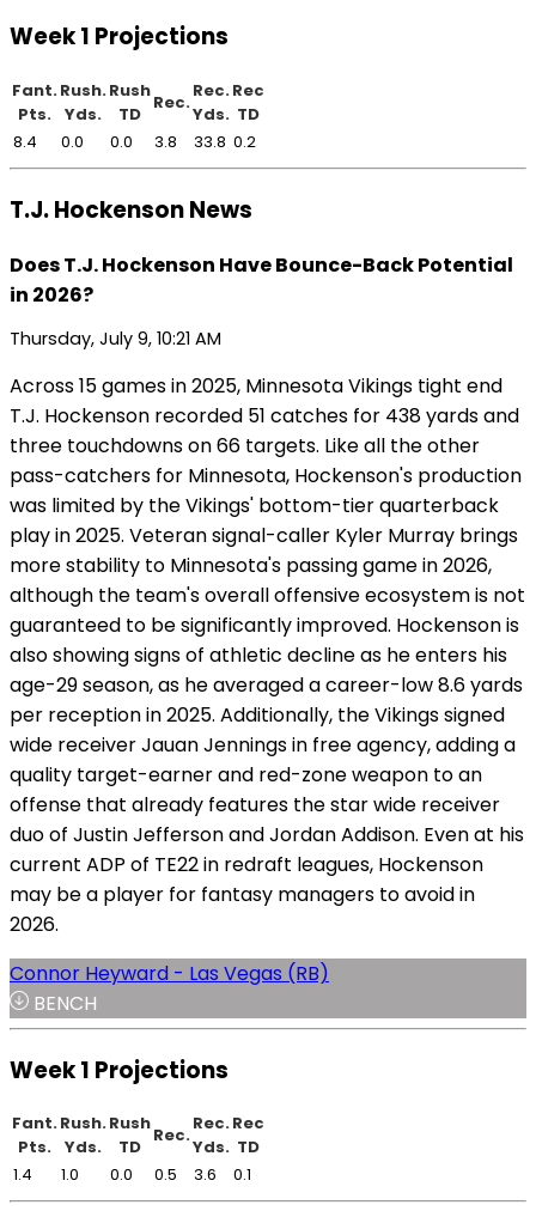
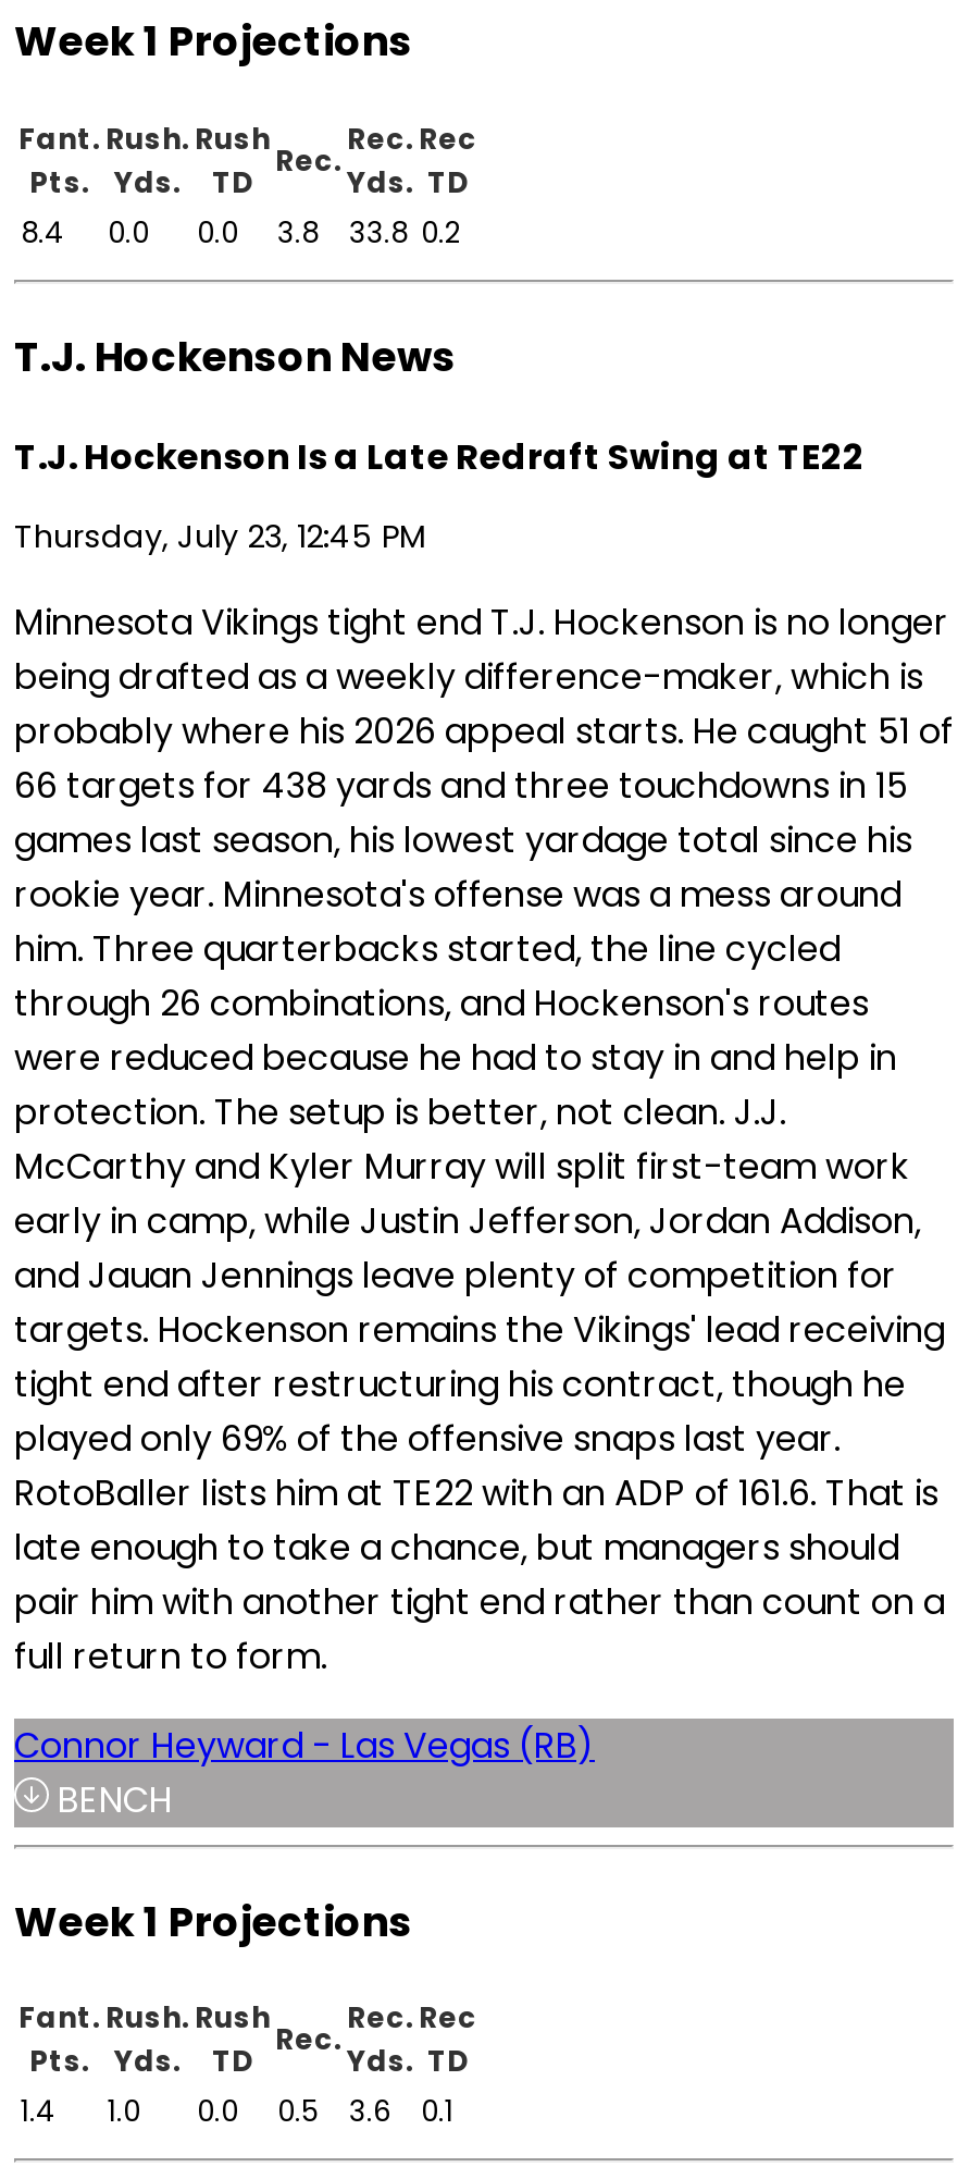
- Does T.J. Hockenson Have Bounce-Back Potential
- in 2026?
+ T.J. Hockenson Is a Late Redraft Swing at TE22

- Thursday, July 9, 10:21 AM
+ Thursday, July 23, 12:45 PM

- Across 15 games in 2025, Minnesota Vikings tight end
- T.J. Hockenson recorded 51 catches for 438 yards and
- three touchdowns on 66 targets. Like all the other
- pass-catchers for Minnesota, Hockenson's production
- was limited by the Vikings' bottom-tier quarterback
- play in 2025. Veteran signal-caller Kyler Murray brings
- more stability to Minnesota's passing game in 2026,
- although the team's overall offensive ecosystem is not
- guaranteed to be significantly improved. Hockenson is
- also showing signs of athletic decline as he enters his
- age-29 season, as he averaged a career-low 8.6 yards
- per reception in 2025. Additionally, the Vikings signed
- wide receiver Jauan Jennings in free agency, adding a
- quality target-earner and red-zone weapon to an
- offense that already features the star wide receiver
- duo of Justin Jefferson and Jordan Addison. Even at his
- current ADP of TE22 in redraft leagues, Hockenson
- may be a player for fantasy managers to avoid in
- 2026.
+ Minnesota Vikings tight end T.J. Hockenson is no longer
+ being drafted as a weekly difference-maker, which is
+ probably where his 2026 appeal starts. He caught 51 of
+ 66 targets for 438 yards and three touchdowns in 15
+ games last season, his lowest yardage total since his
+ rookie year. Minnesota's offense was a mess around
+ him. Three quarterbacks started, the line cycled
+ through 26 combinations, and Hockenson's routes
+ were reduced because he had to stay in and help in
+ protection. The setup is better, not clean. J.J.
+ McCarthy and Kyler Murray will split first-team work
+ early in camp, while Justin Jefferson, Jordan Addison,
+ and Jauan Jennings leave plenty of competition for
+ targets. Hockenson remains the Vikings' lead receiving
+ tight end after restructuring his contract, though he
+ played only 69% of the offensive snaps last year.
+ RotoBaller lists him at TE22 with an ADP of 161.6. That is
+ late enough to take a chance, but managers should
+ pair him with another tight end rather than count on a
+ full return to form.
